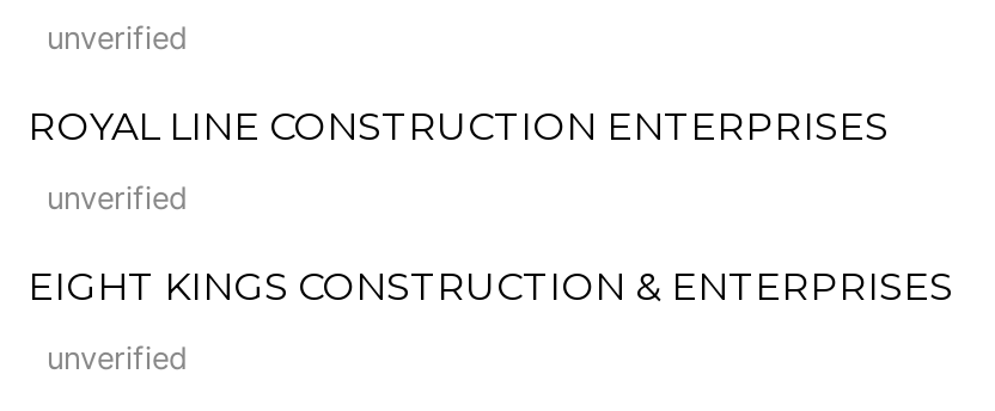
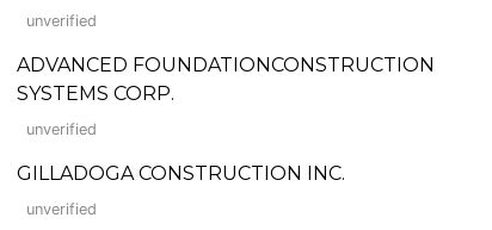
- ROYAL LINE CONSTRUCTION ENTERPRISES
+ ADVANCED FOUNDATIONCONSTRUCTION
+ SYSTEMS CORP.

- EIGHT KINGS CONSTRUCTION & ENTERPRISES
+ GILLADOGA CONSTRUCTION INC.
